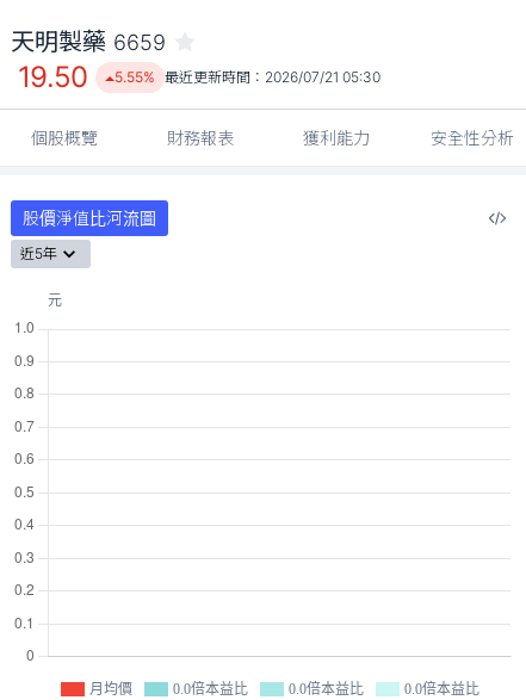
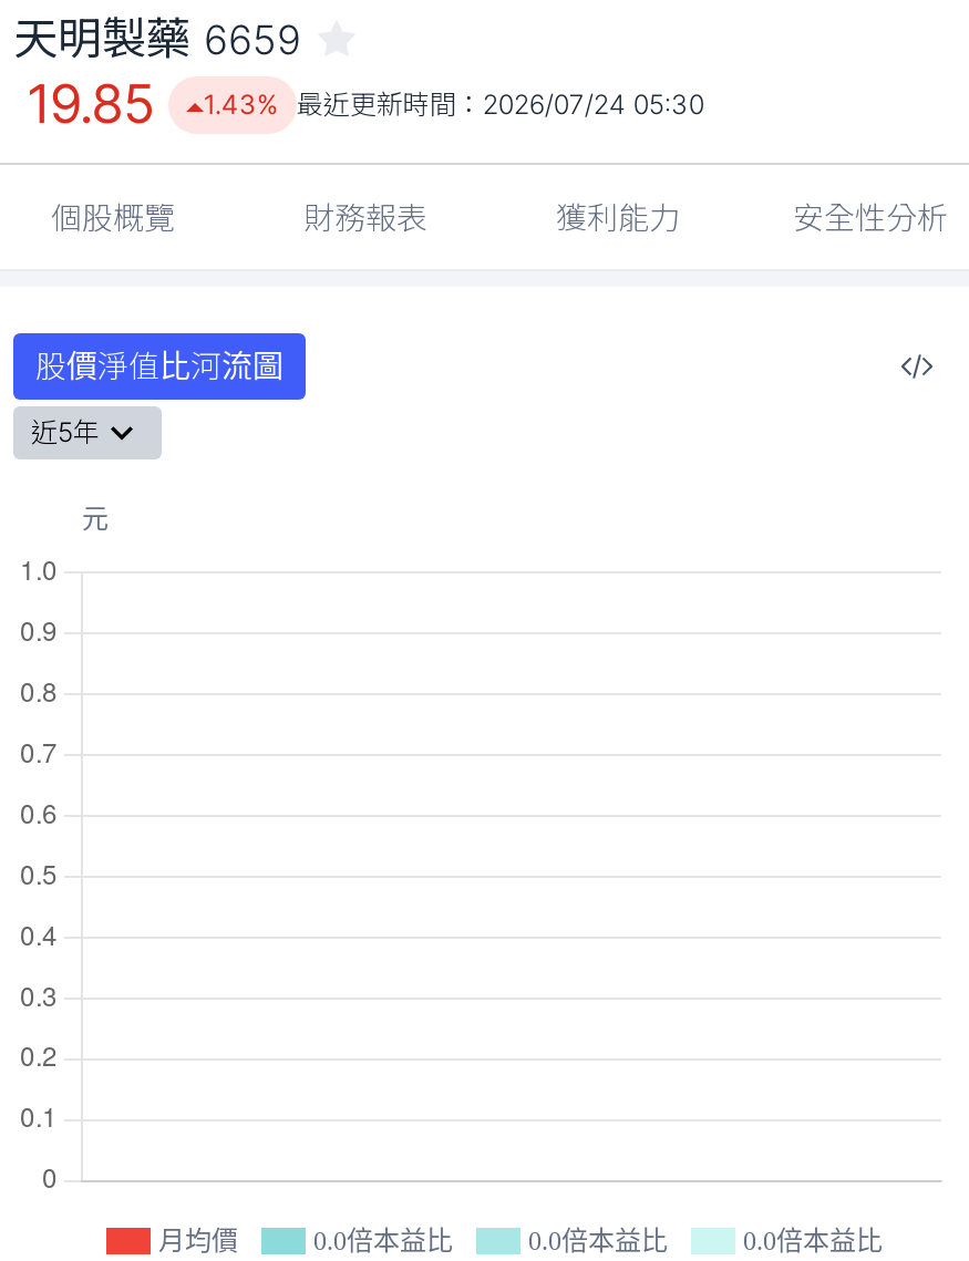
- 19.50
+ 19.85

- 5.55% 最近更新時間：2026/07/21 05:30
+ 1.43% 最近更新時間：2026/07/24 05:30
